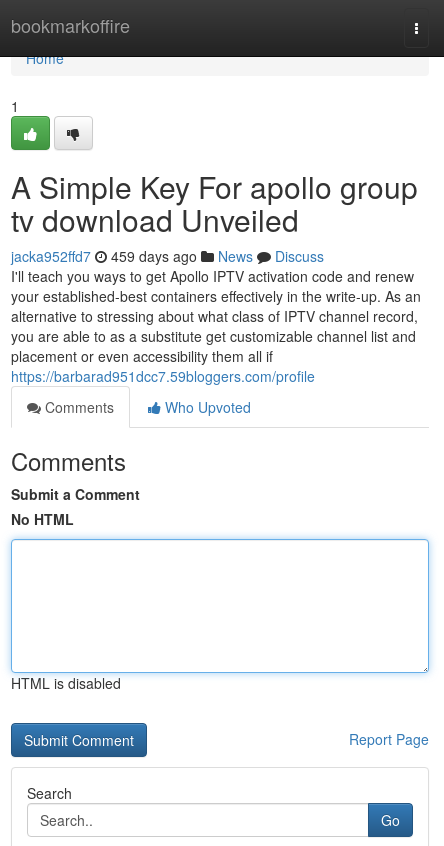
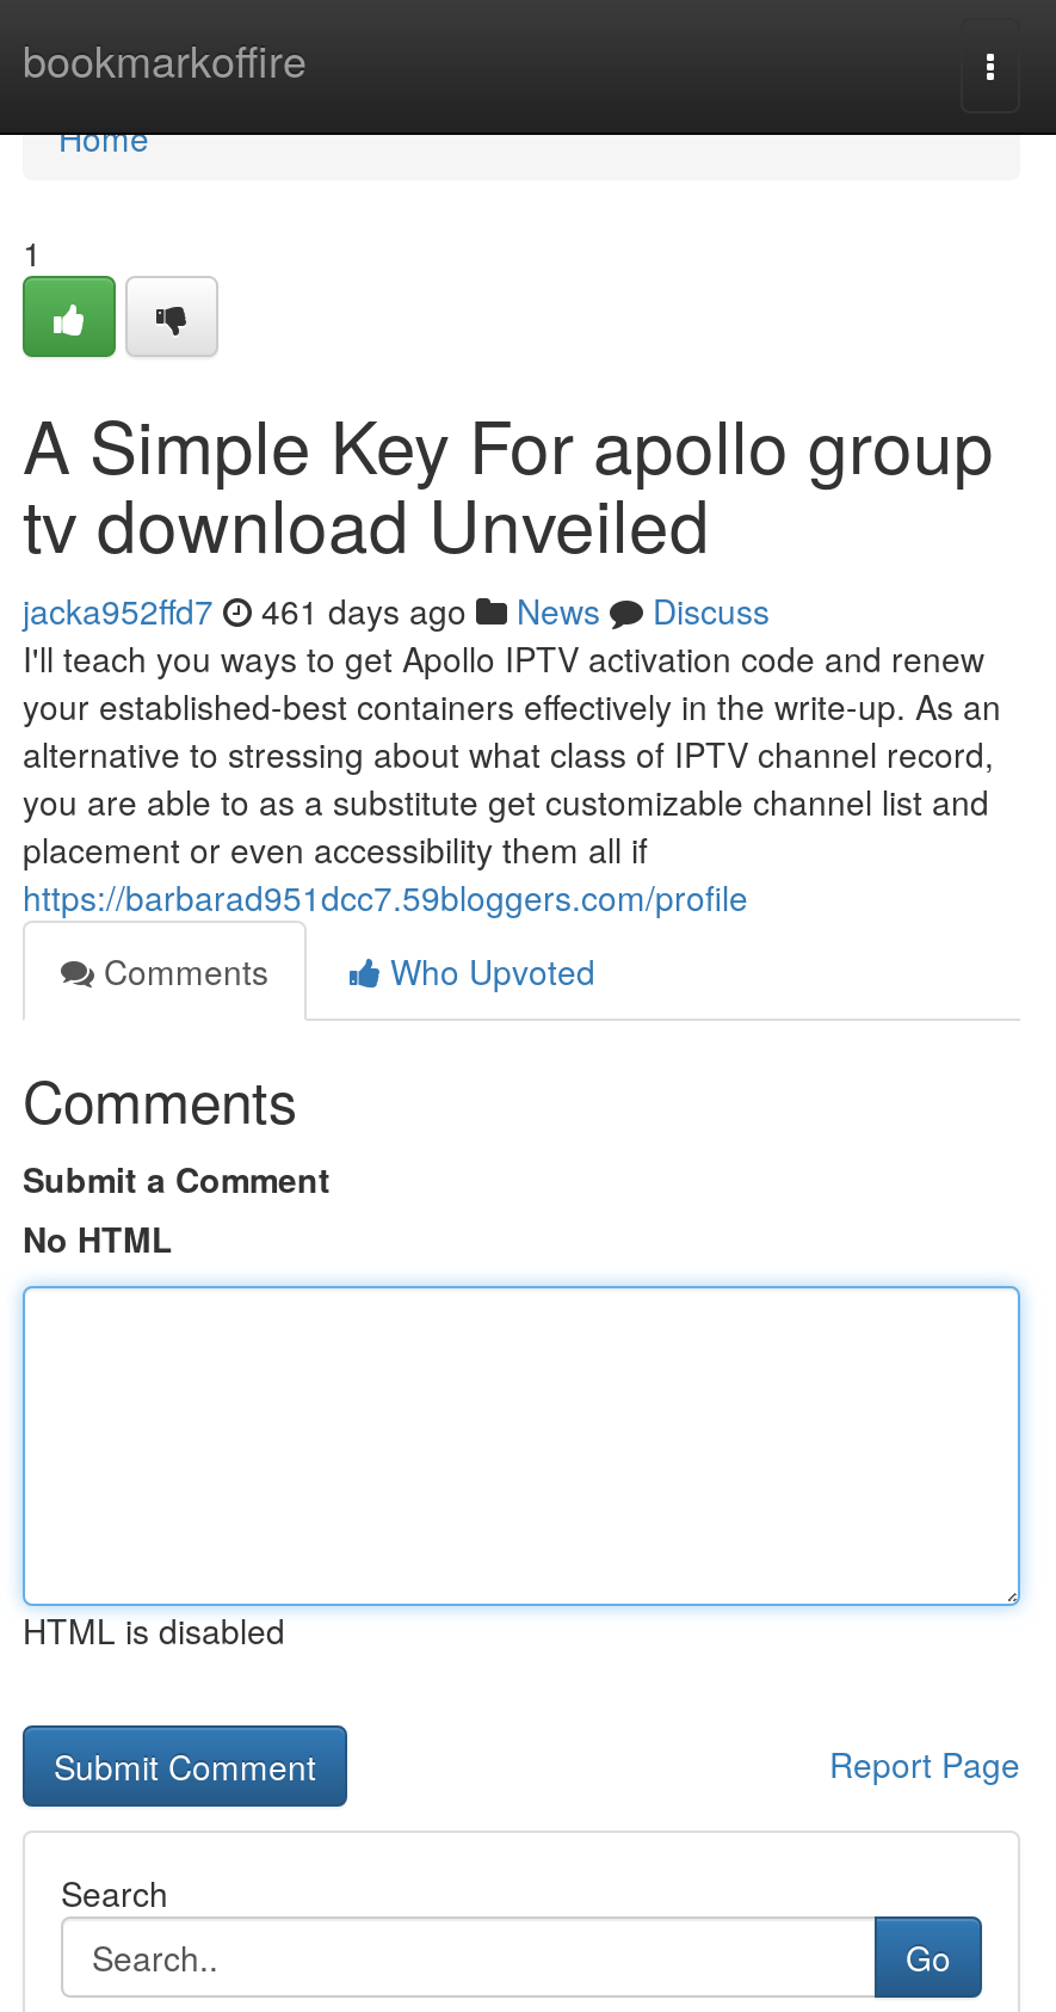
- jacka952ffd7 459 days ago News Discuss
+ jacka952ffd7 461 days ago News Discuss
